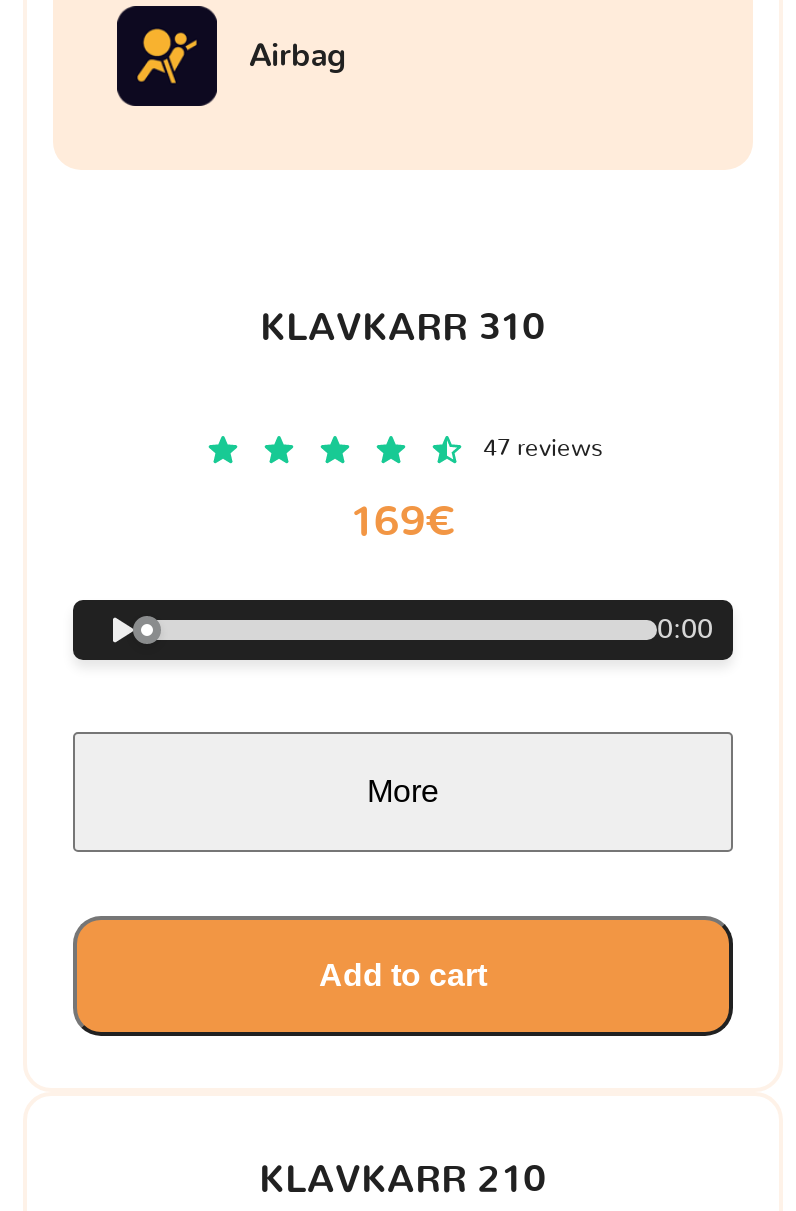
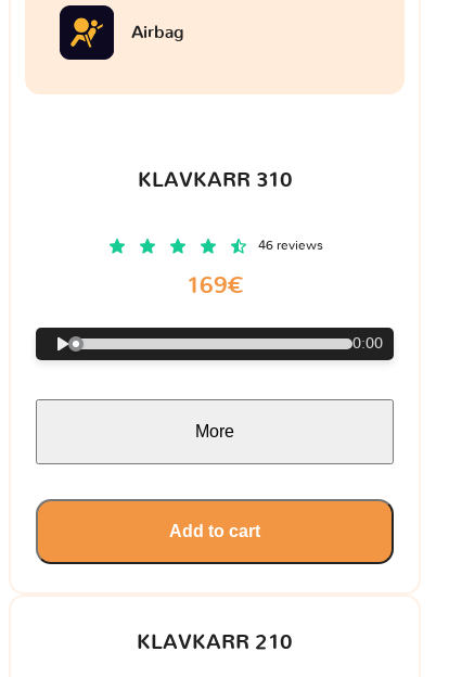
- 47 reviews
+ 46 reviews
